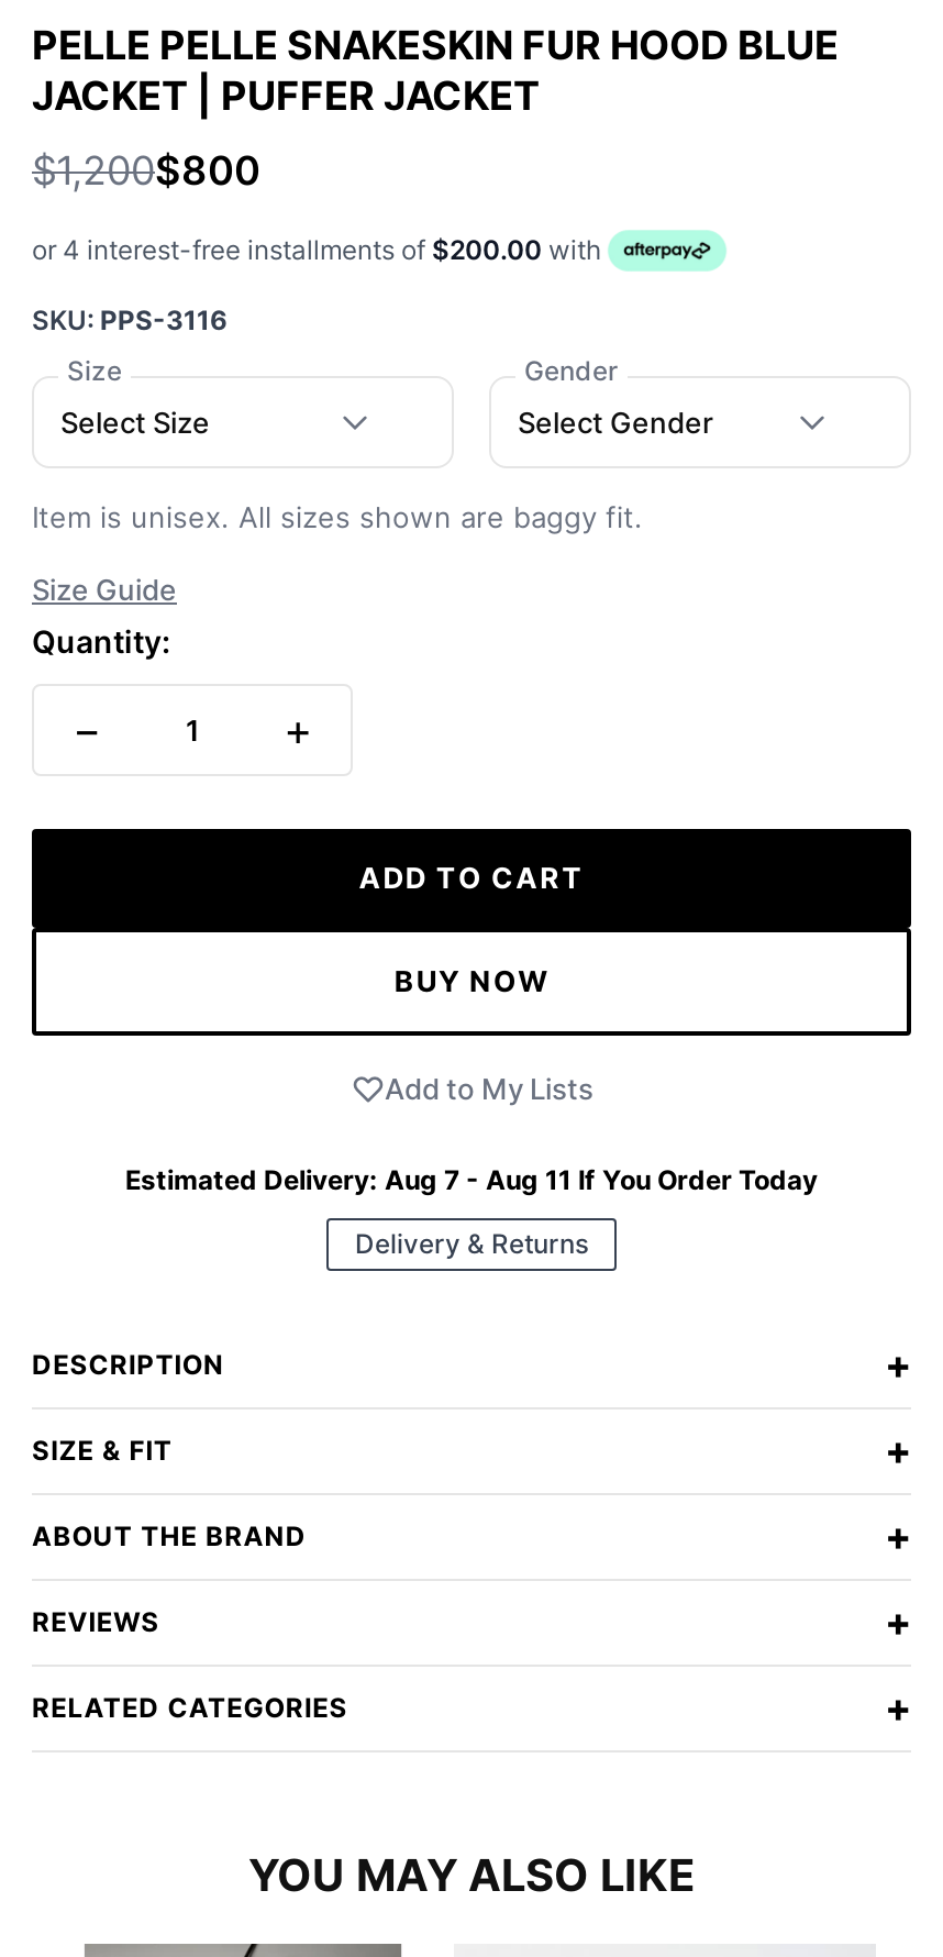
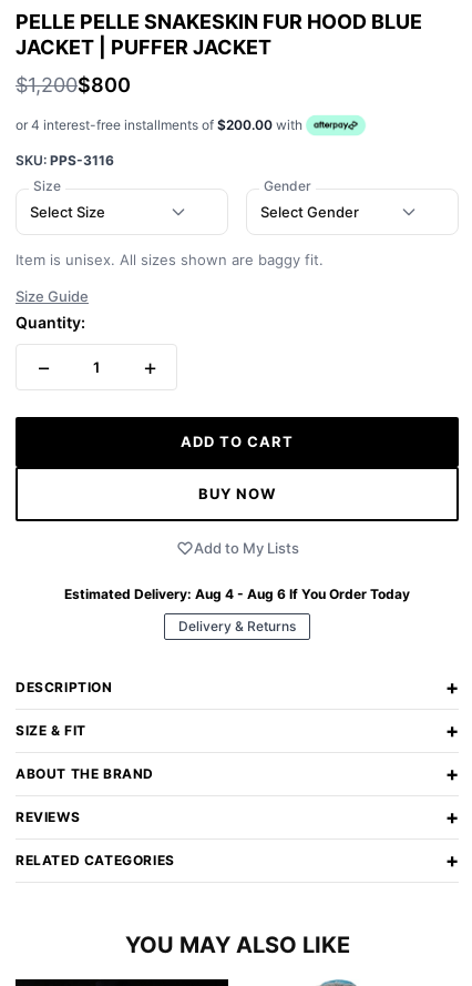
- Estimated Delivery: Aug 7 - Aug 11 If You Order Today
+ Estimated Delivery: Aug 4 - Aug 6 If You Order Today
